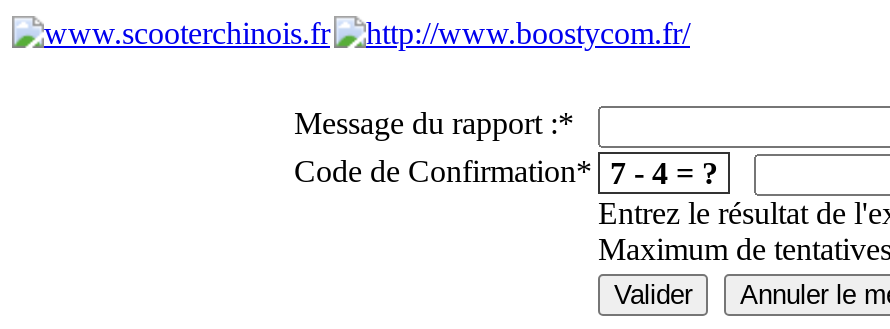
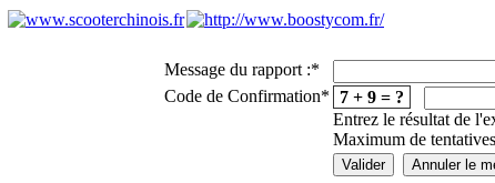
- Code de Confirmation* 7 - 4 = ?
+ Code de Confirmation* 7 + 9 = ?
